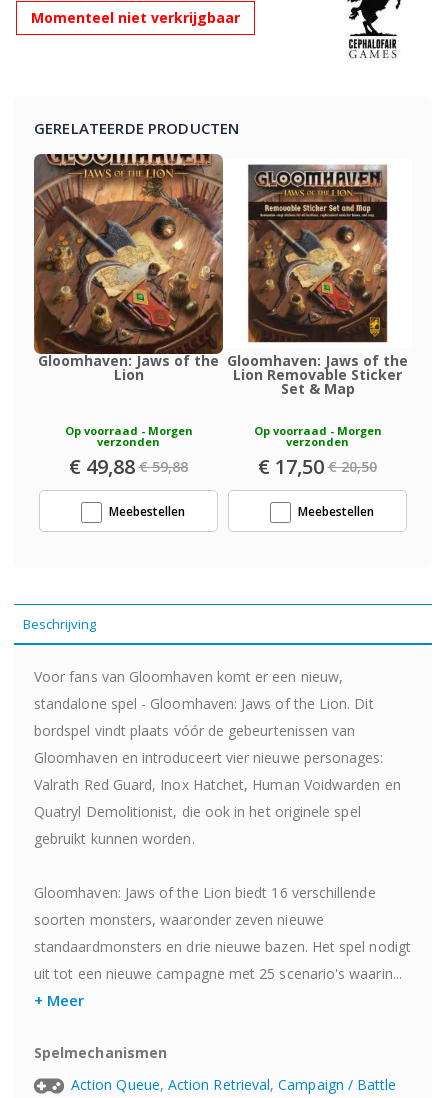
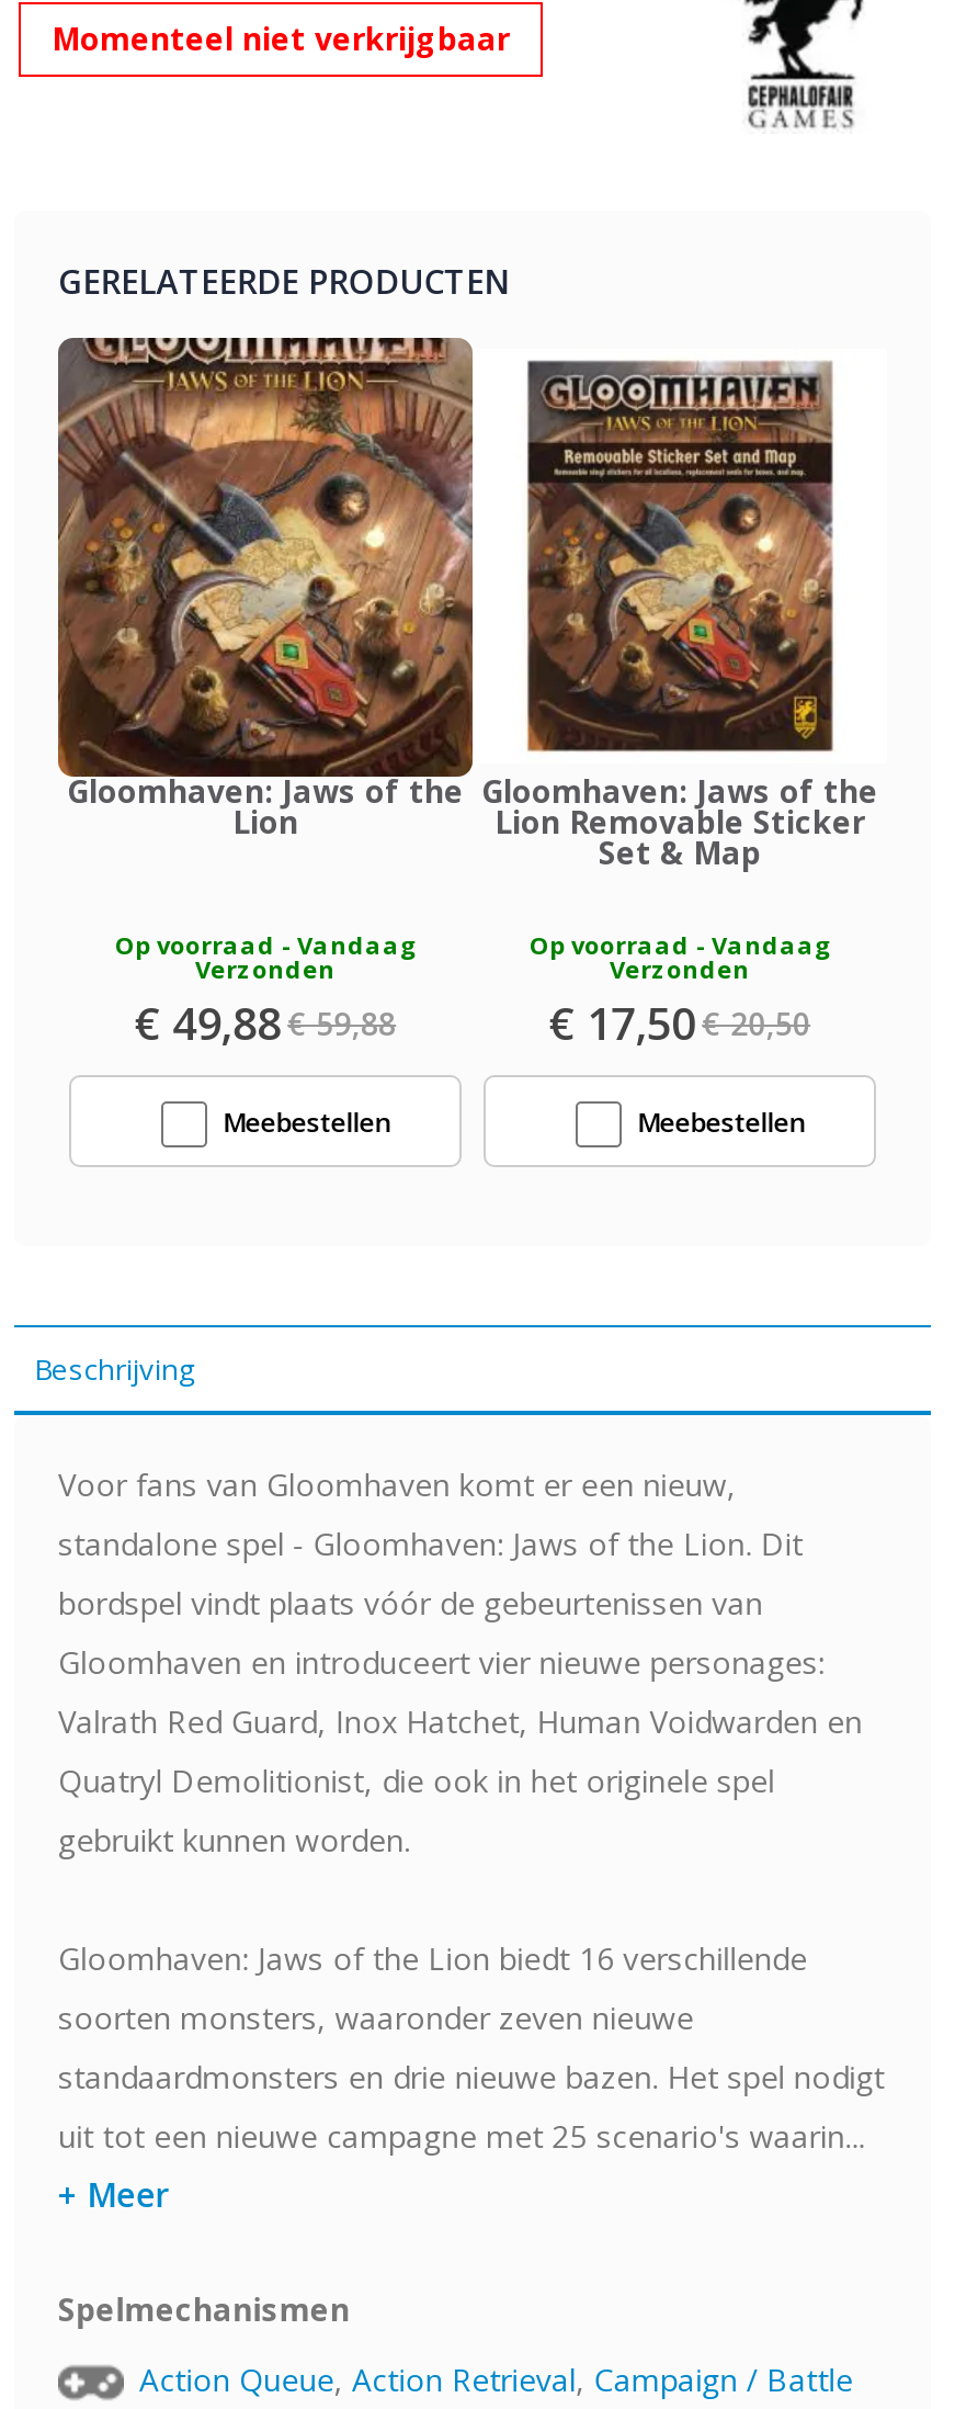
- Op voorraad - Morgen
- verzonden
+ Op voorraad - Vandaag
+ Verzonden

- Op voorraad - Morgen
- verzonden
+ Op voorraad - Vandaag
+ Verzonden
